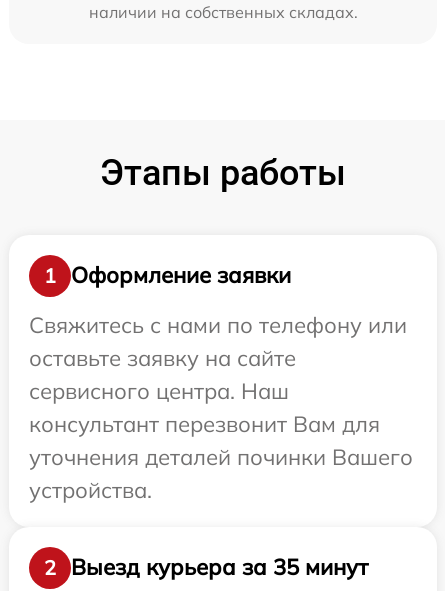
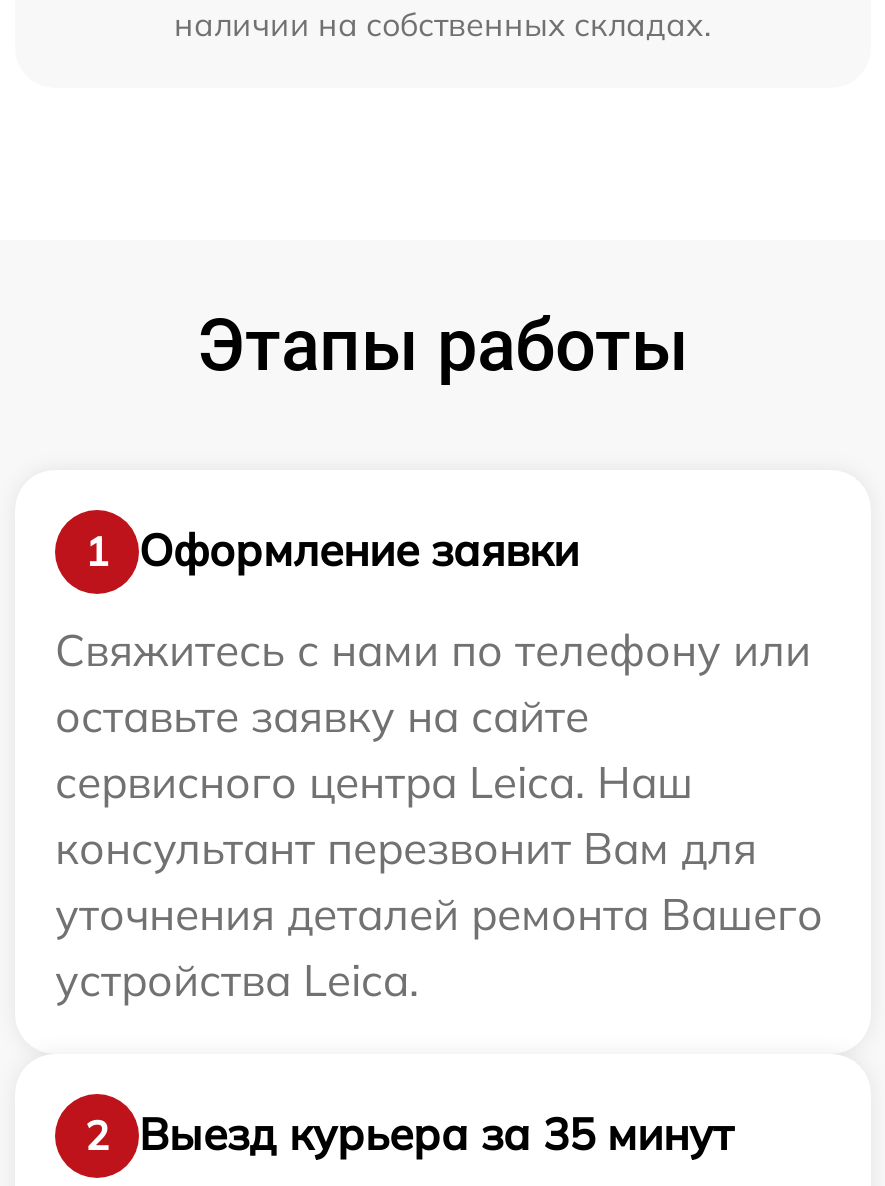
- сервисного центра. Наш
+ сервисного центра Leica. Наш

- уточнения деталей починки Вашего
- устройства.
+ уточнения деталей ремонта Вашего
+ устройства Leica.
